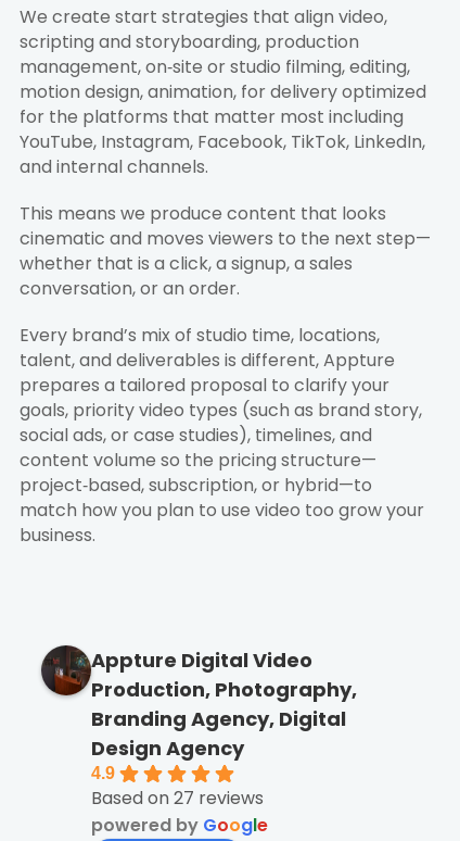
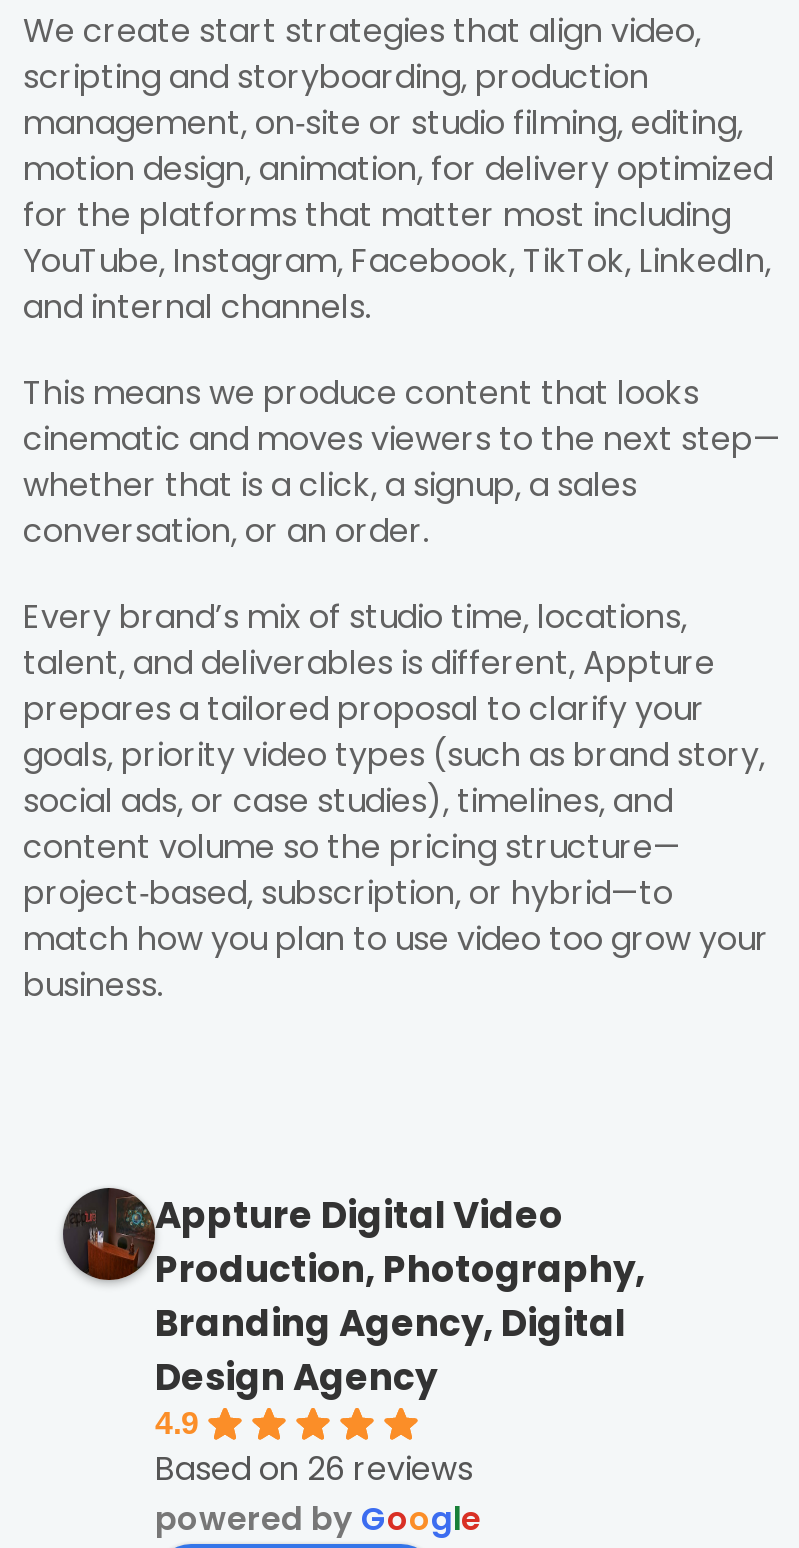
- Based on 27 reviews
+ Based on 26 reviews
